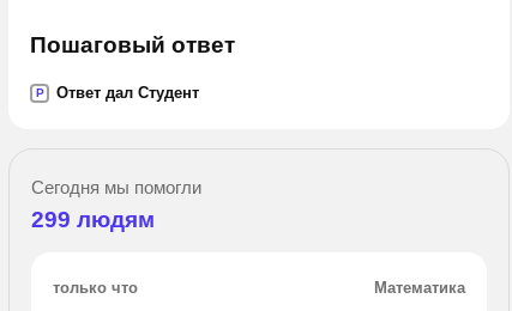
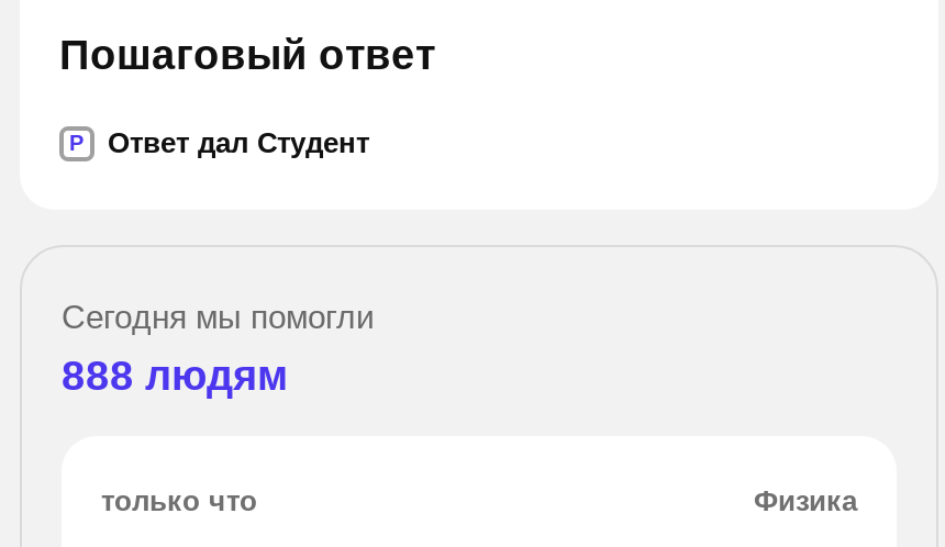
- 299 людям
+ 888 людям

- Математика
+ Физика
